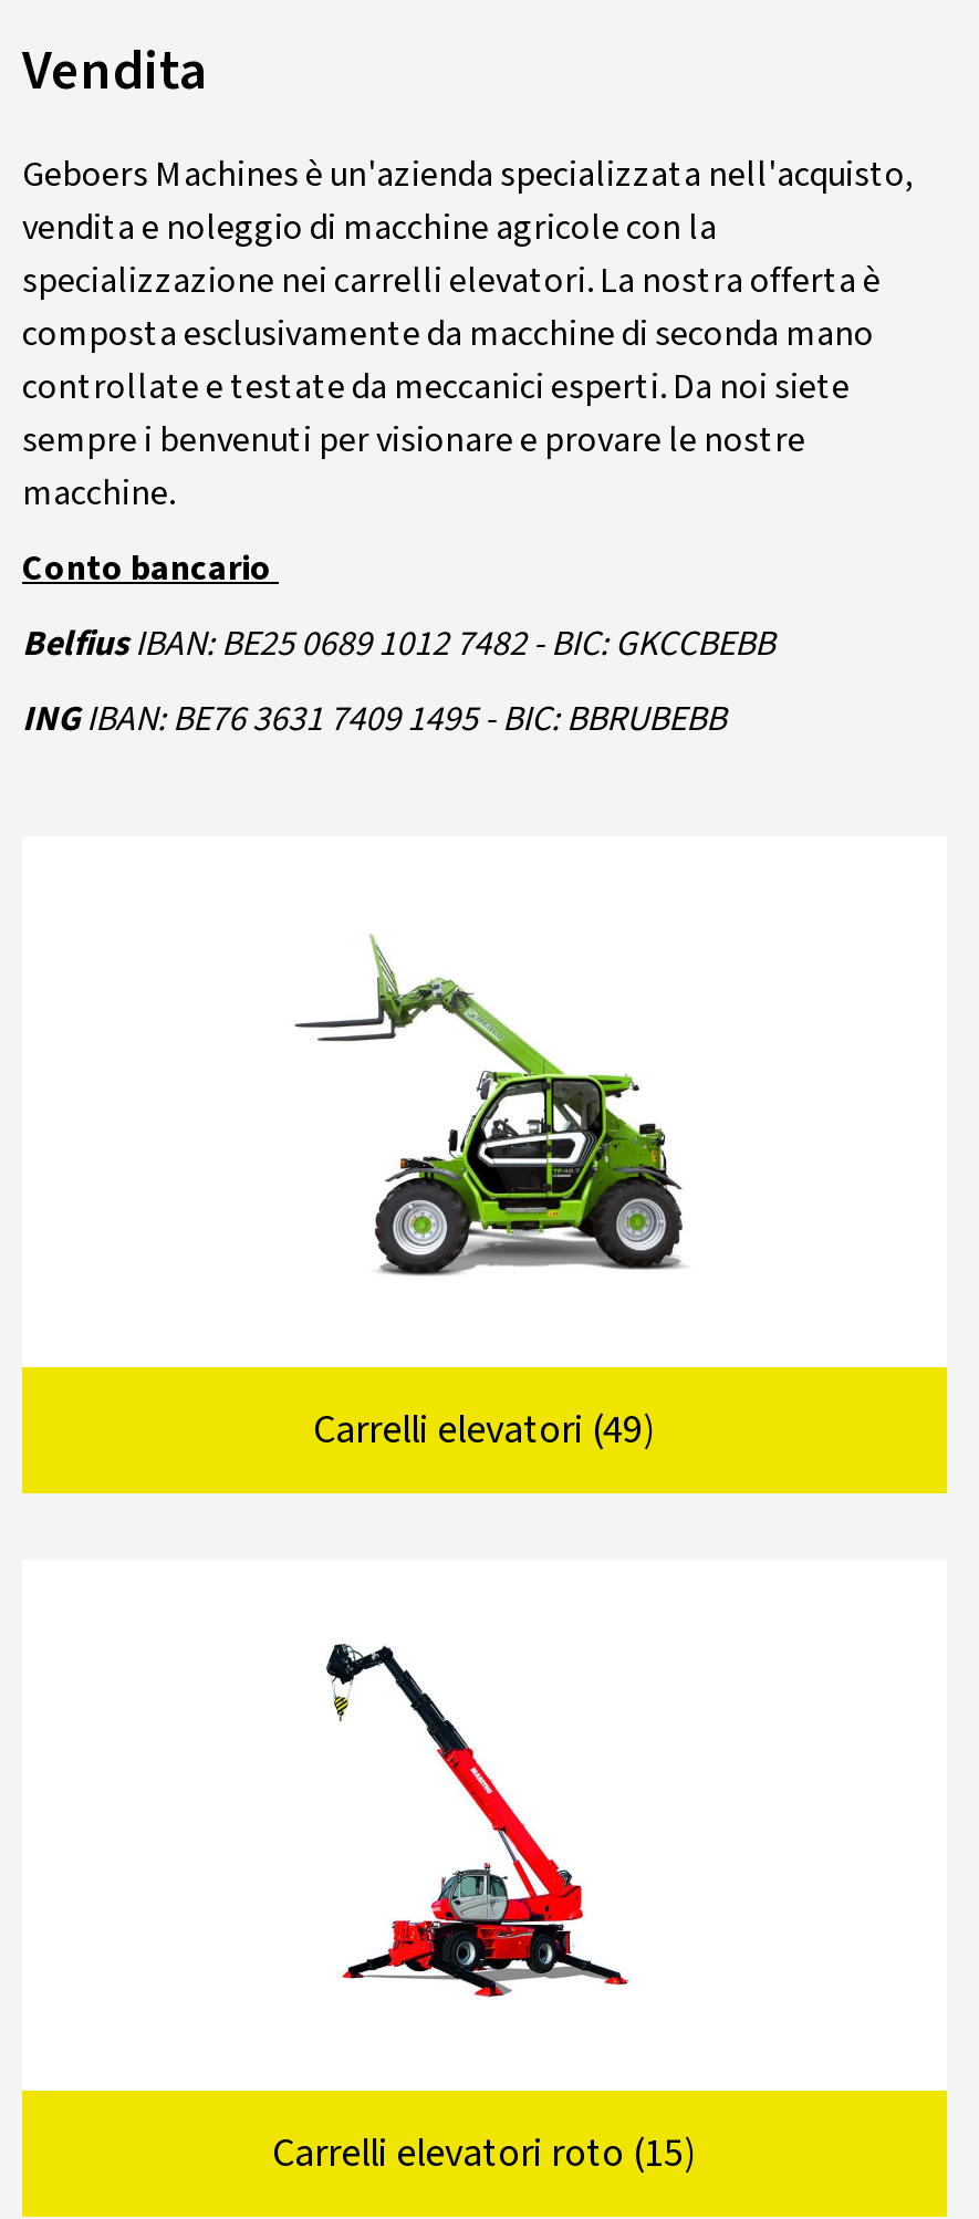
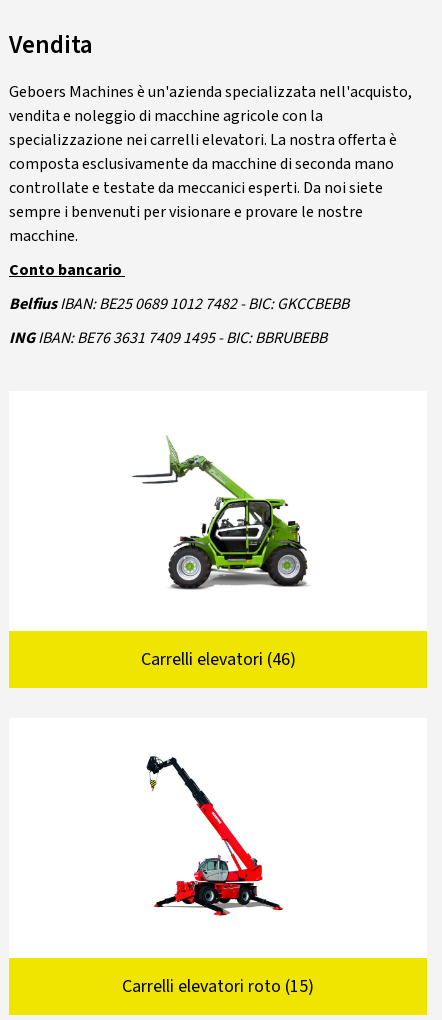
- Carrelli elevatori (49)
+ Carrelli elevatori (46)
